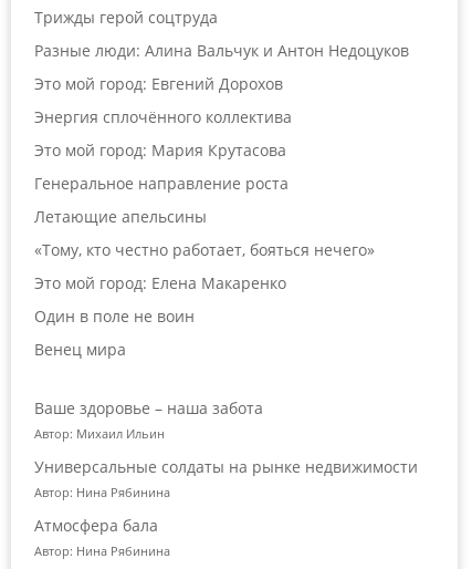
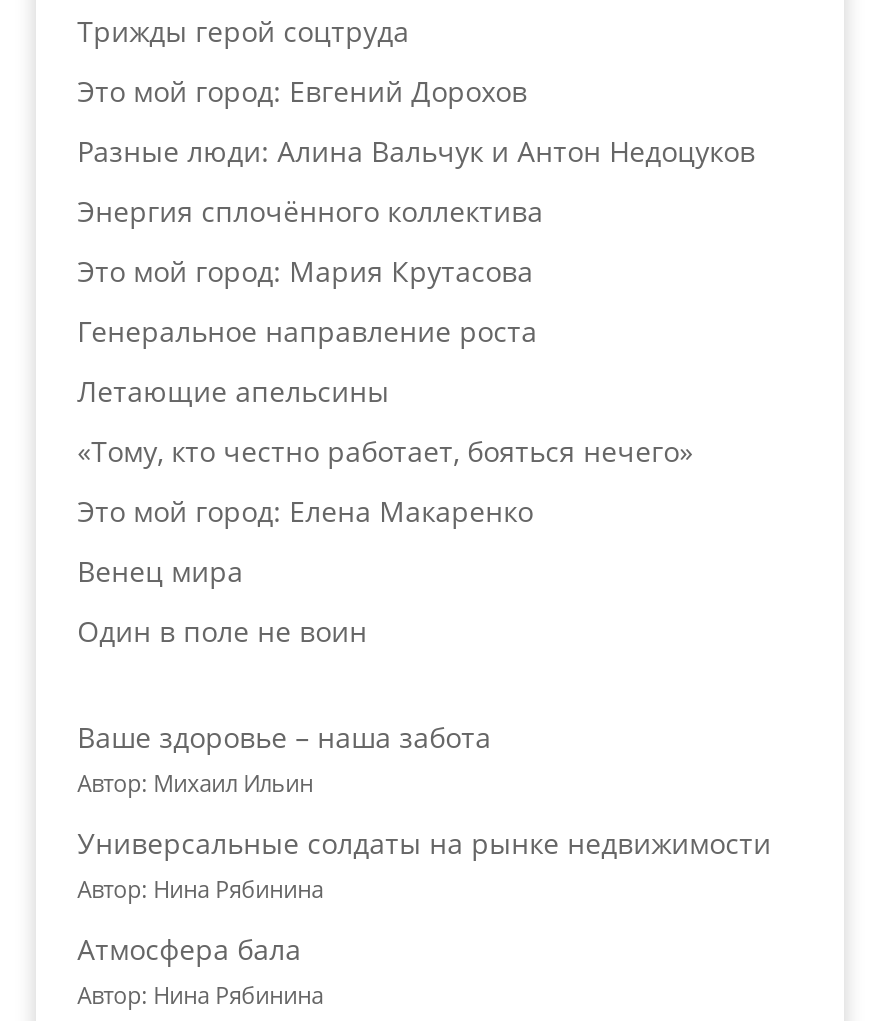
moved down: Разные люди: Алина Вальчук и Антон Недоцуков

moved up: Это мой город: Евгений Дорохов

moved down: Один в поле не воин

moved up: Венец мира
